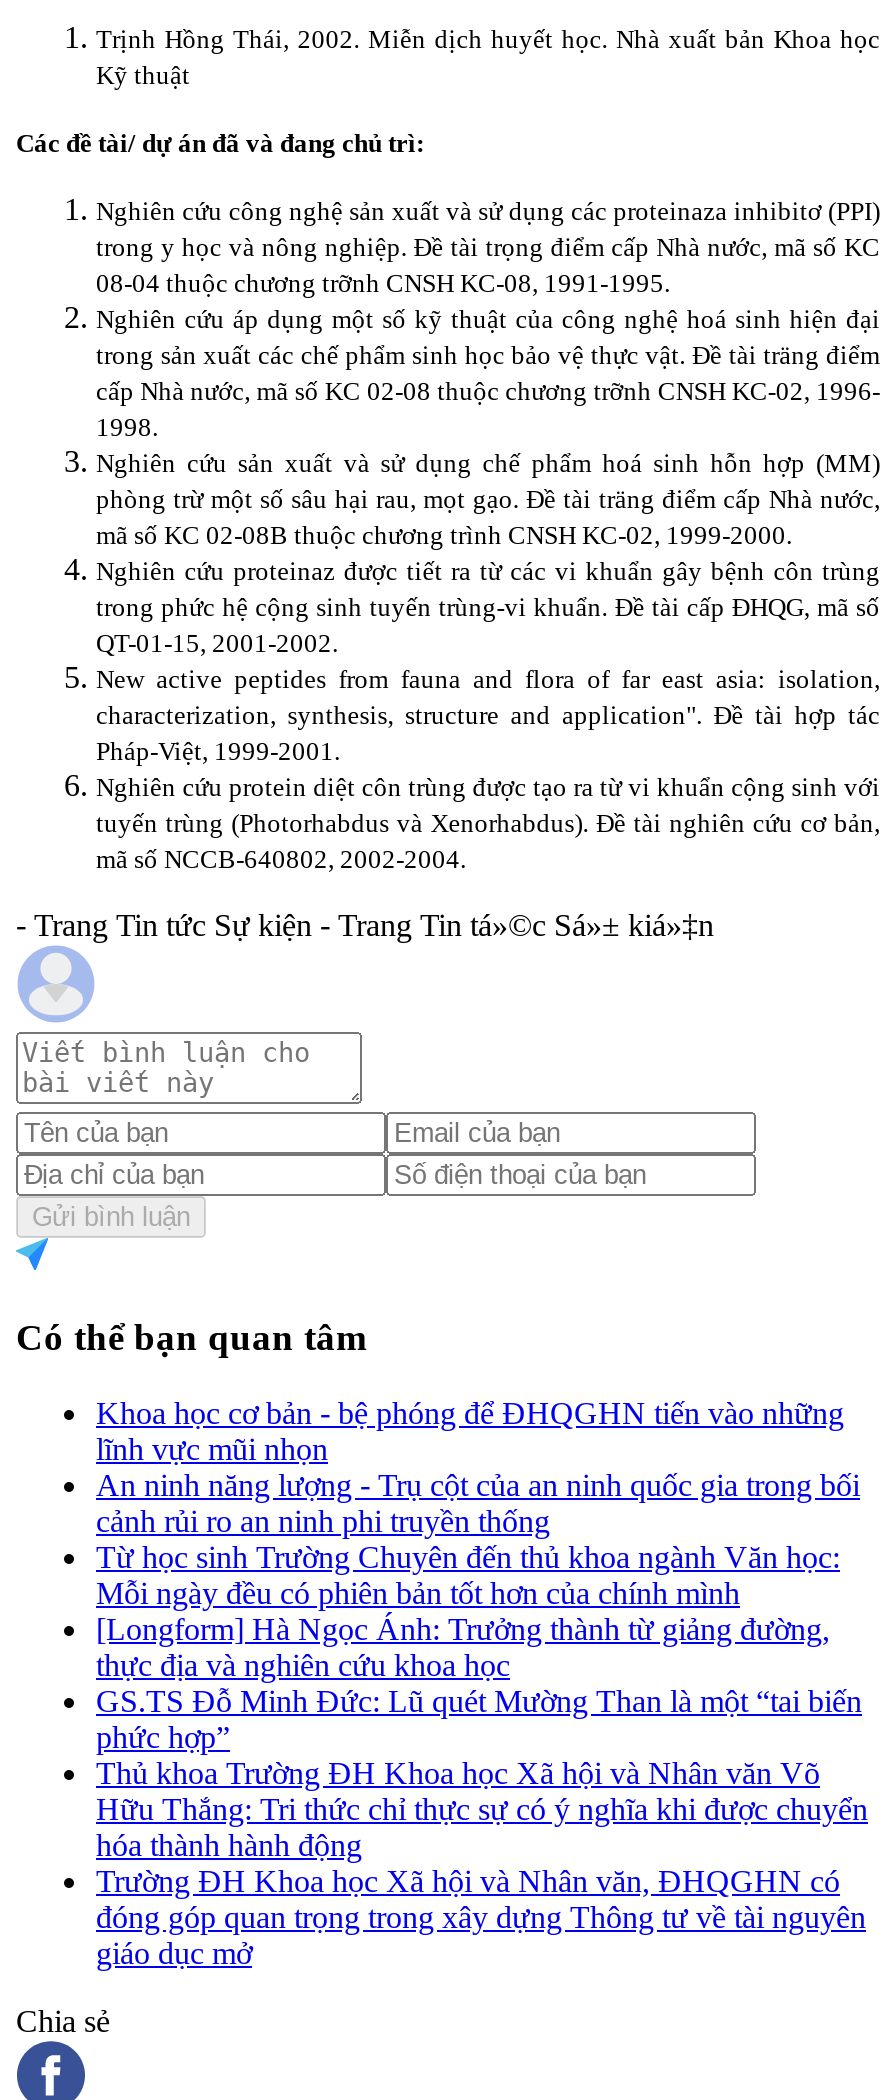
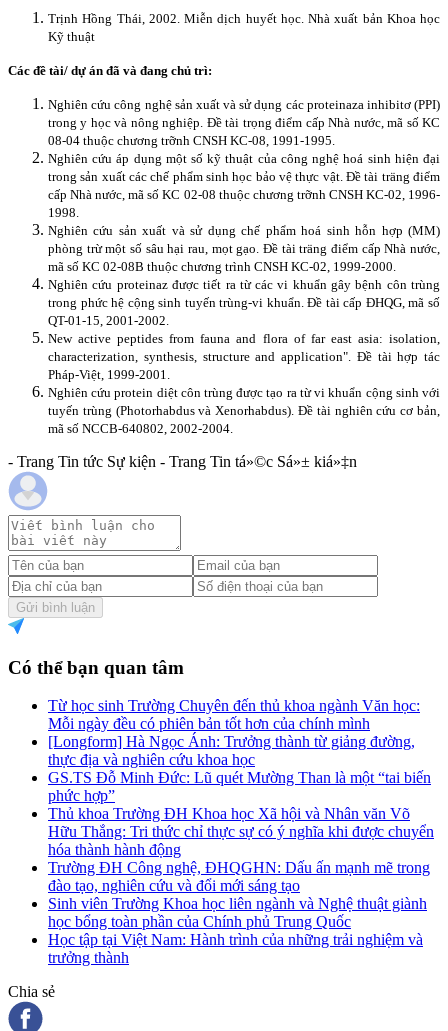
- Khoa học cơ bản - bệ phóng để ĐHQGHN tiến vào những
- lĩnh vực mũi nhọn
- An ninh năng lượng - Trụ cột của an ninh quốc gia trong bối
- cảnh rủi ro an ninh phi truyền thống

moved up: Từ học sinh Trường Chuyên đến thủ khoa ngành Văn học: | Mỗi ngày đều có phiên bản tốt hơn của chính mình | [Longform] Hà Ngọc Ánh: Trưởng thành từ giảng đường, | ... | Hữu Thắng: Tri thức chỉ thực sự có ý nghĩa khi được chuyển | hóa thành hành động

- Trường ĐH Khoa học Xã hội và Nhân văn, ĐHQGHN có
- đóng góp quan trọng trong xây dựng Thông tư về tài nguyên
- giáo dục mở
+ Trường ĐH Công nghệ, ĐHQGHN: Dấu ấn mạnh mẽ trong
+ đào tạo, nghiên cứu và đổi mới sáng tạo
+ Sinh viên Trường Khoa học liên ngành và Nghệ thuật giành
+ học bổng toàn phần của Chính phủ Trung Quốc
+ Học tập tại Việt Nam: Hành trình của những trải nghiệm và
+ trưởng thành
